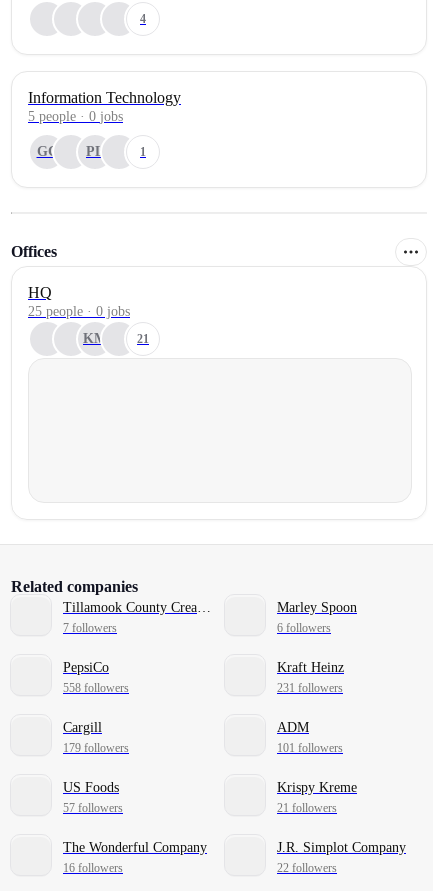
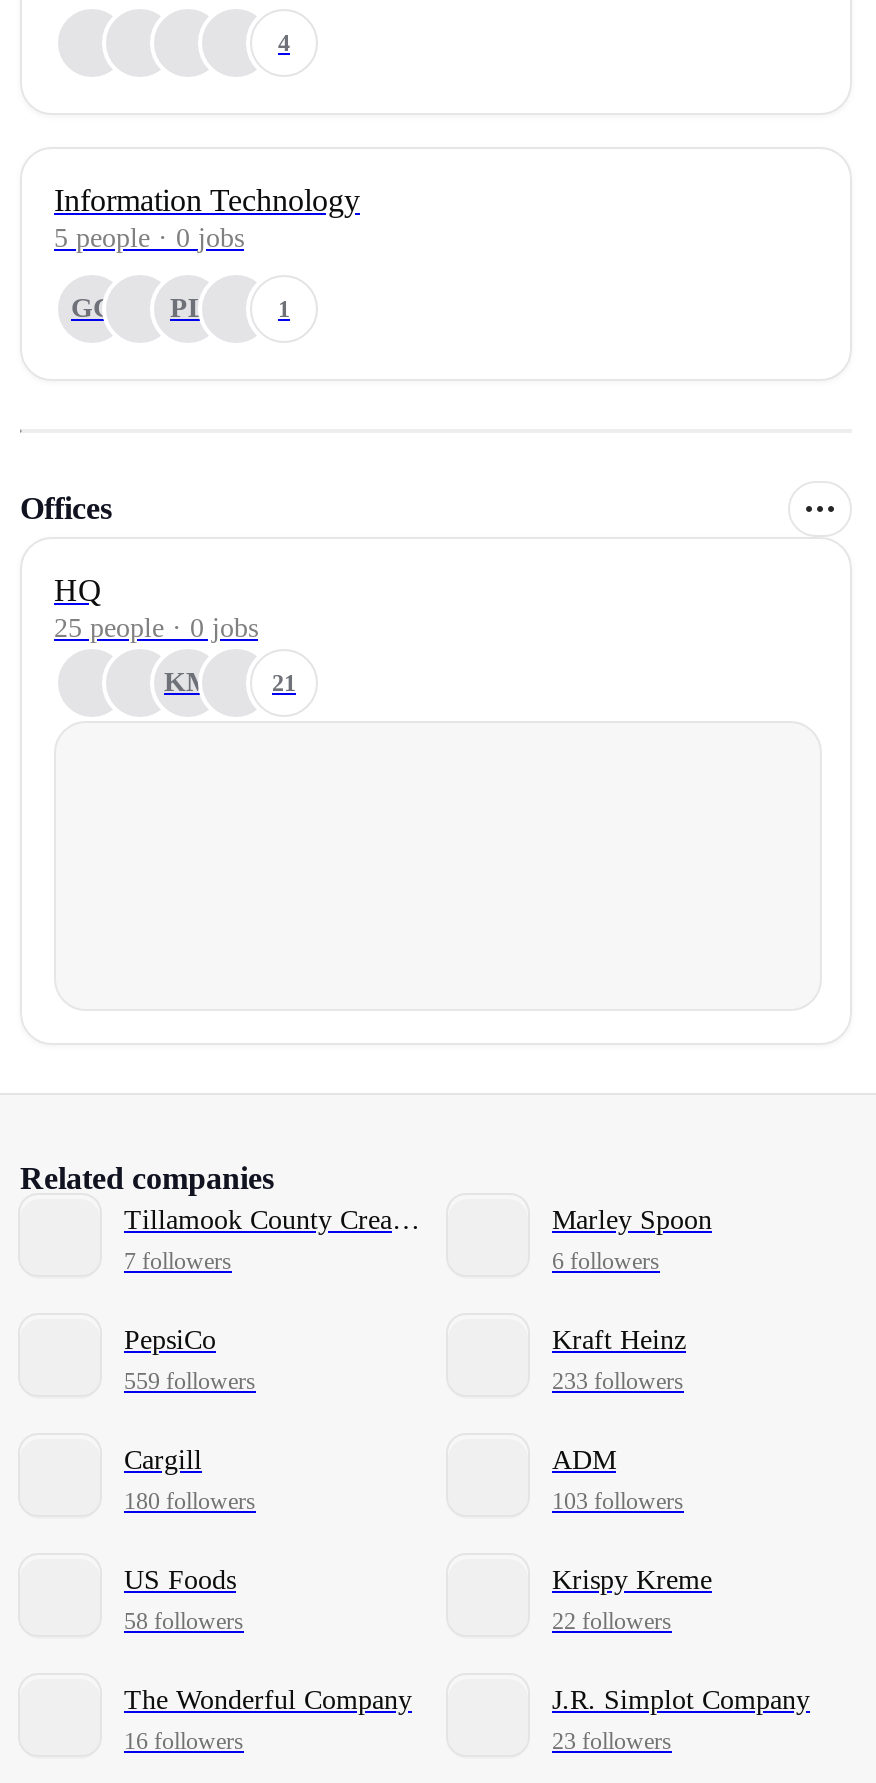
- 558 followers
+ 559 followers

- 231 followers
+ 233 followers

- 179 followers
+ 180 followers

- 101 followers
+ 103 followers

- 57 followers
+ 58 followers

- 21 followers
+ 22 followers

- 22 followers
+ 23 followers
